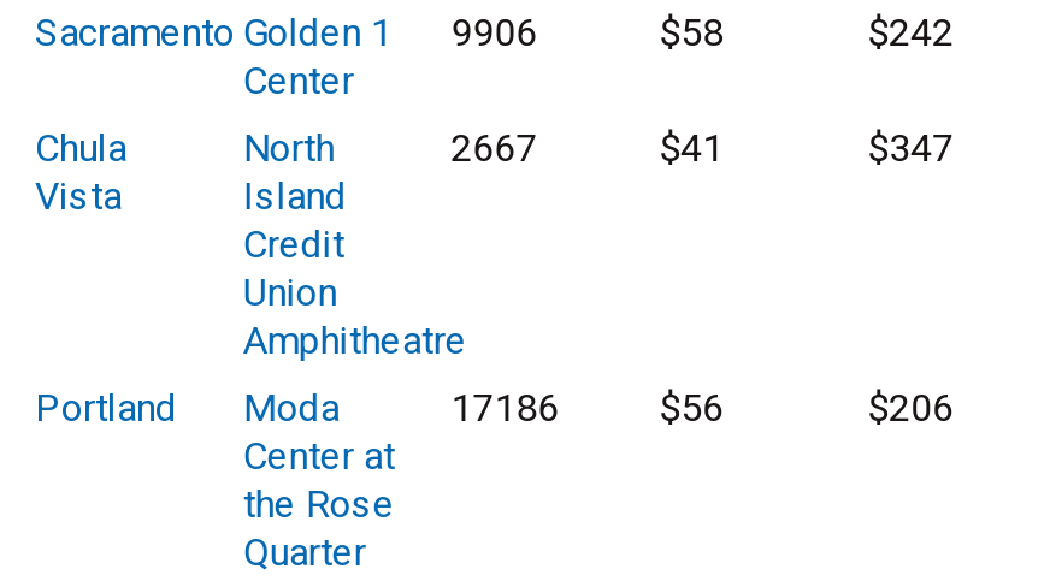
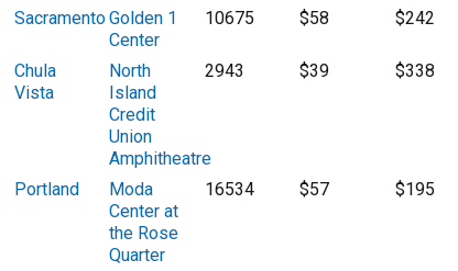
- Sacramento Golden 1 9906
+ Sacramento Golden 1 10675

- 2667
+ 2943

- $41
+ $39

- $347
+ $338

- 17186
+ 16534

- $56
+ $57

- $206
+ $195
